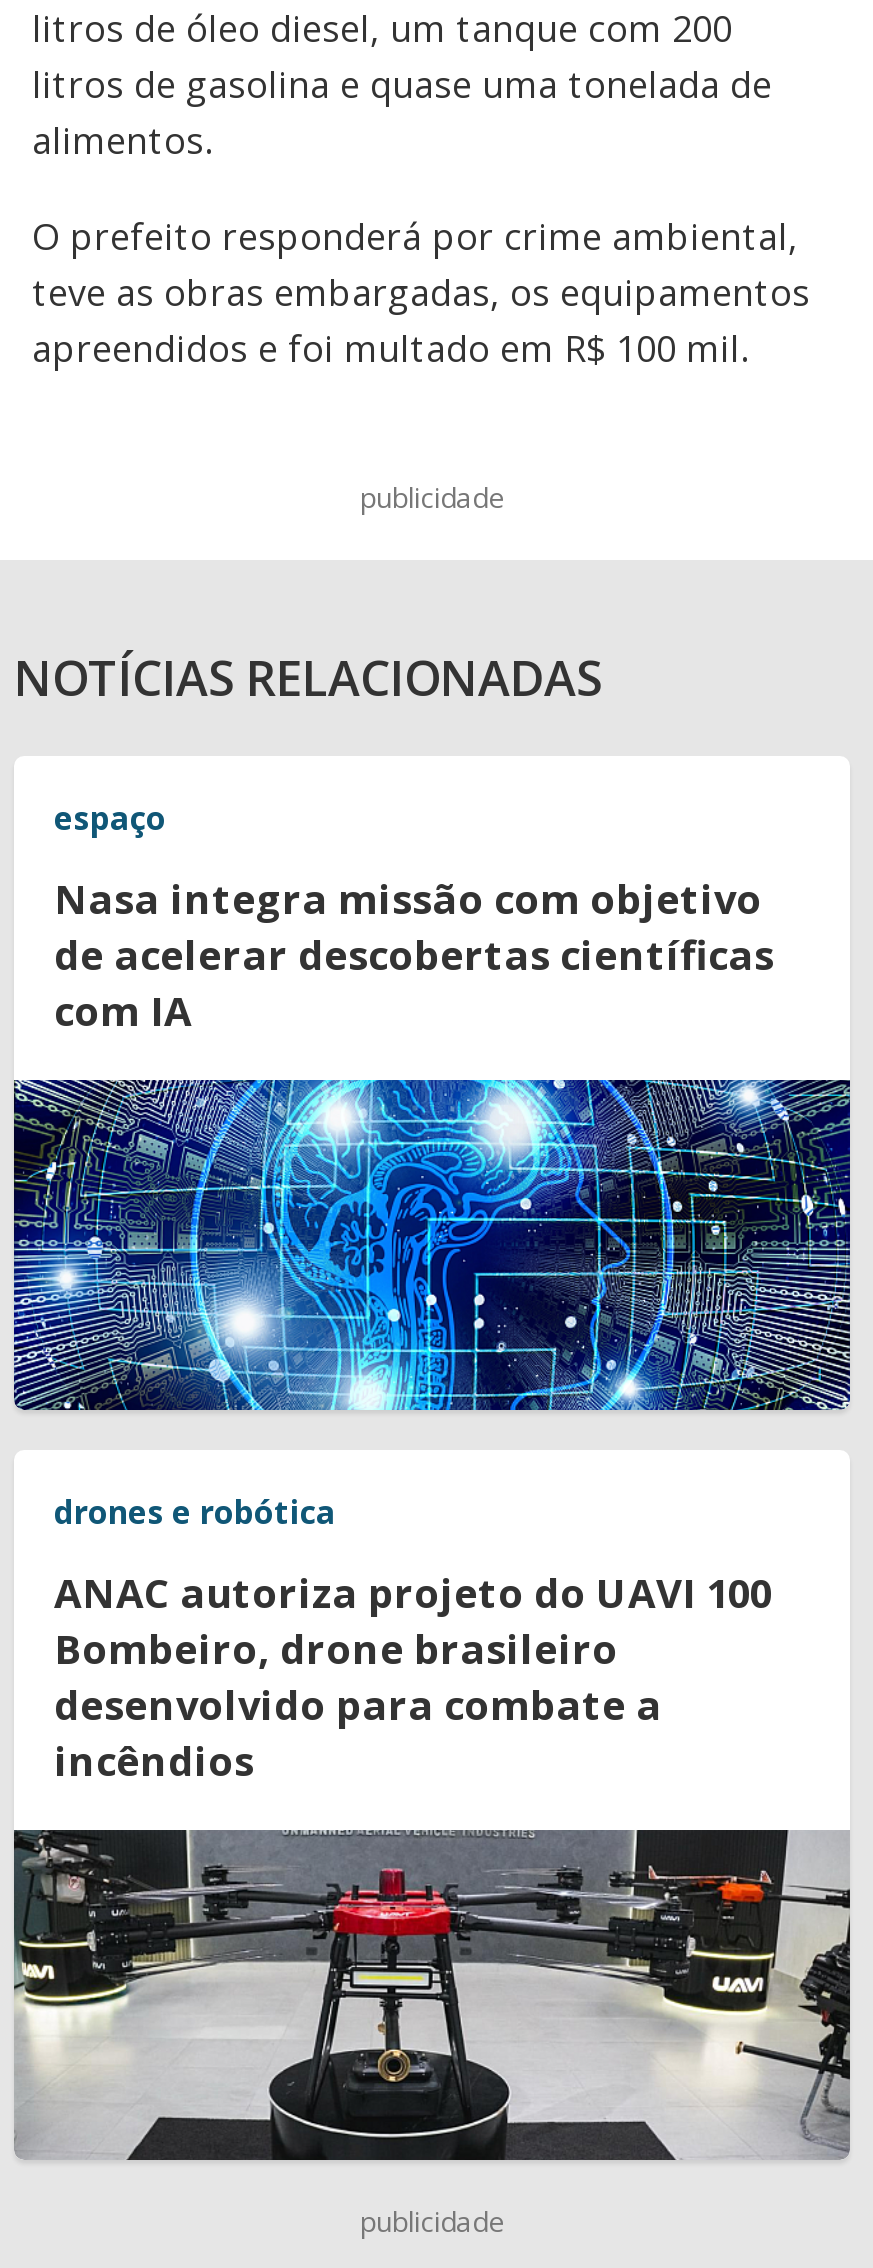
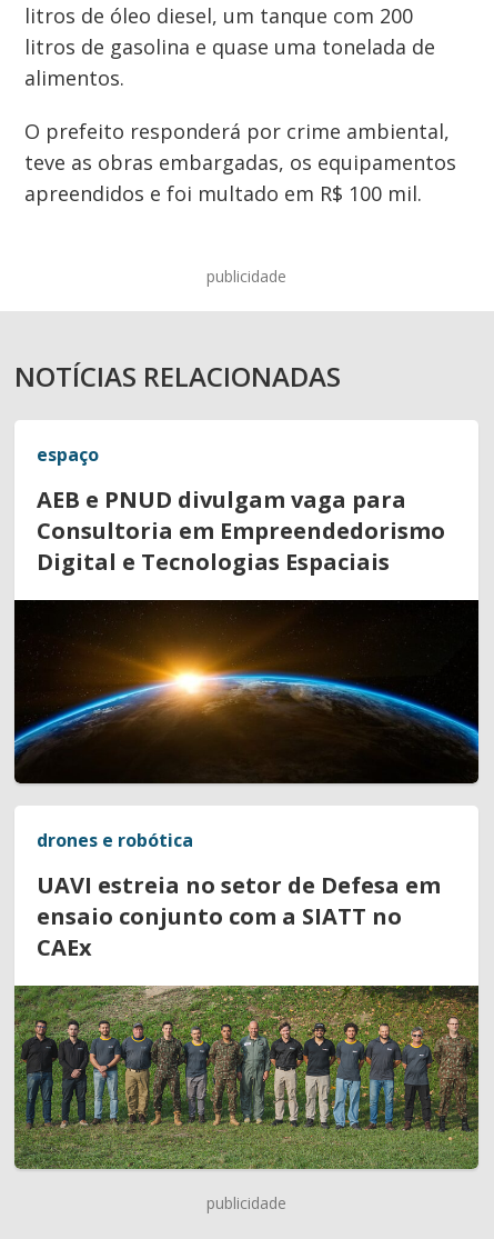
- Nasa integra missão com objetivo
- de acelerar descobertas científicas
- com IA
+ AEB e PNUD divulgam vaga para
+ Consultoria em Empreendedorismo
+ Digital e Tecnologias Espaciais

- [image]
+ [image]

- ANAC autoriza projeto do UAVI 100
- Bombeiro, drone brasileiro
- desenvolvido para combate a
- incêndios
+ UAVI estreia no setor de Defesa em
+ ensaio conjunto com a SIATT no
+ CAEx

- [image]
+ [image]
